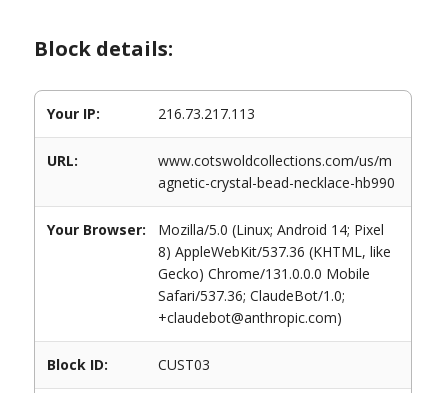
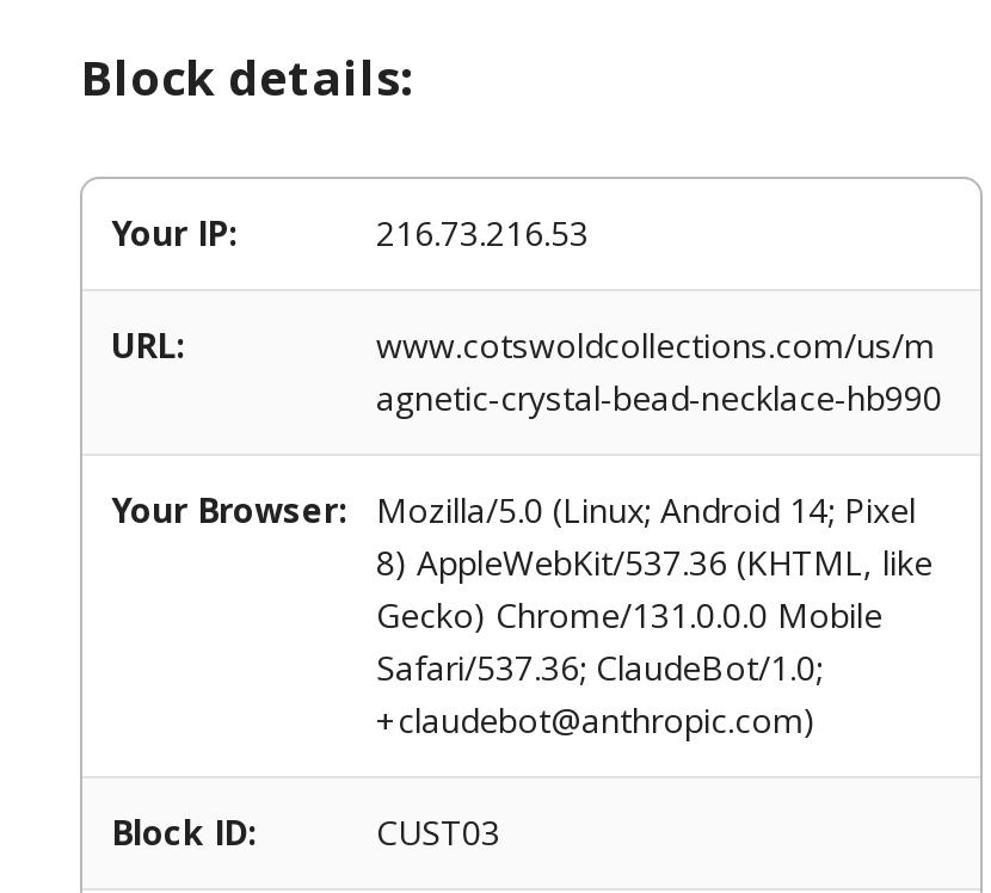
- 216.73.217.113
+ 216.73.216.53
